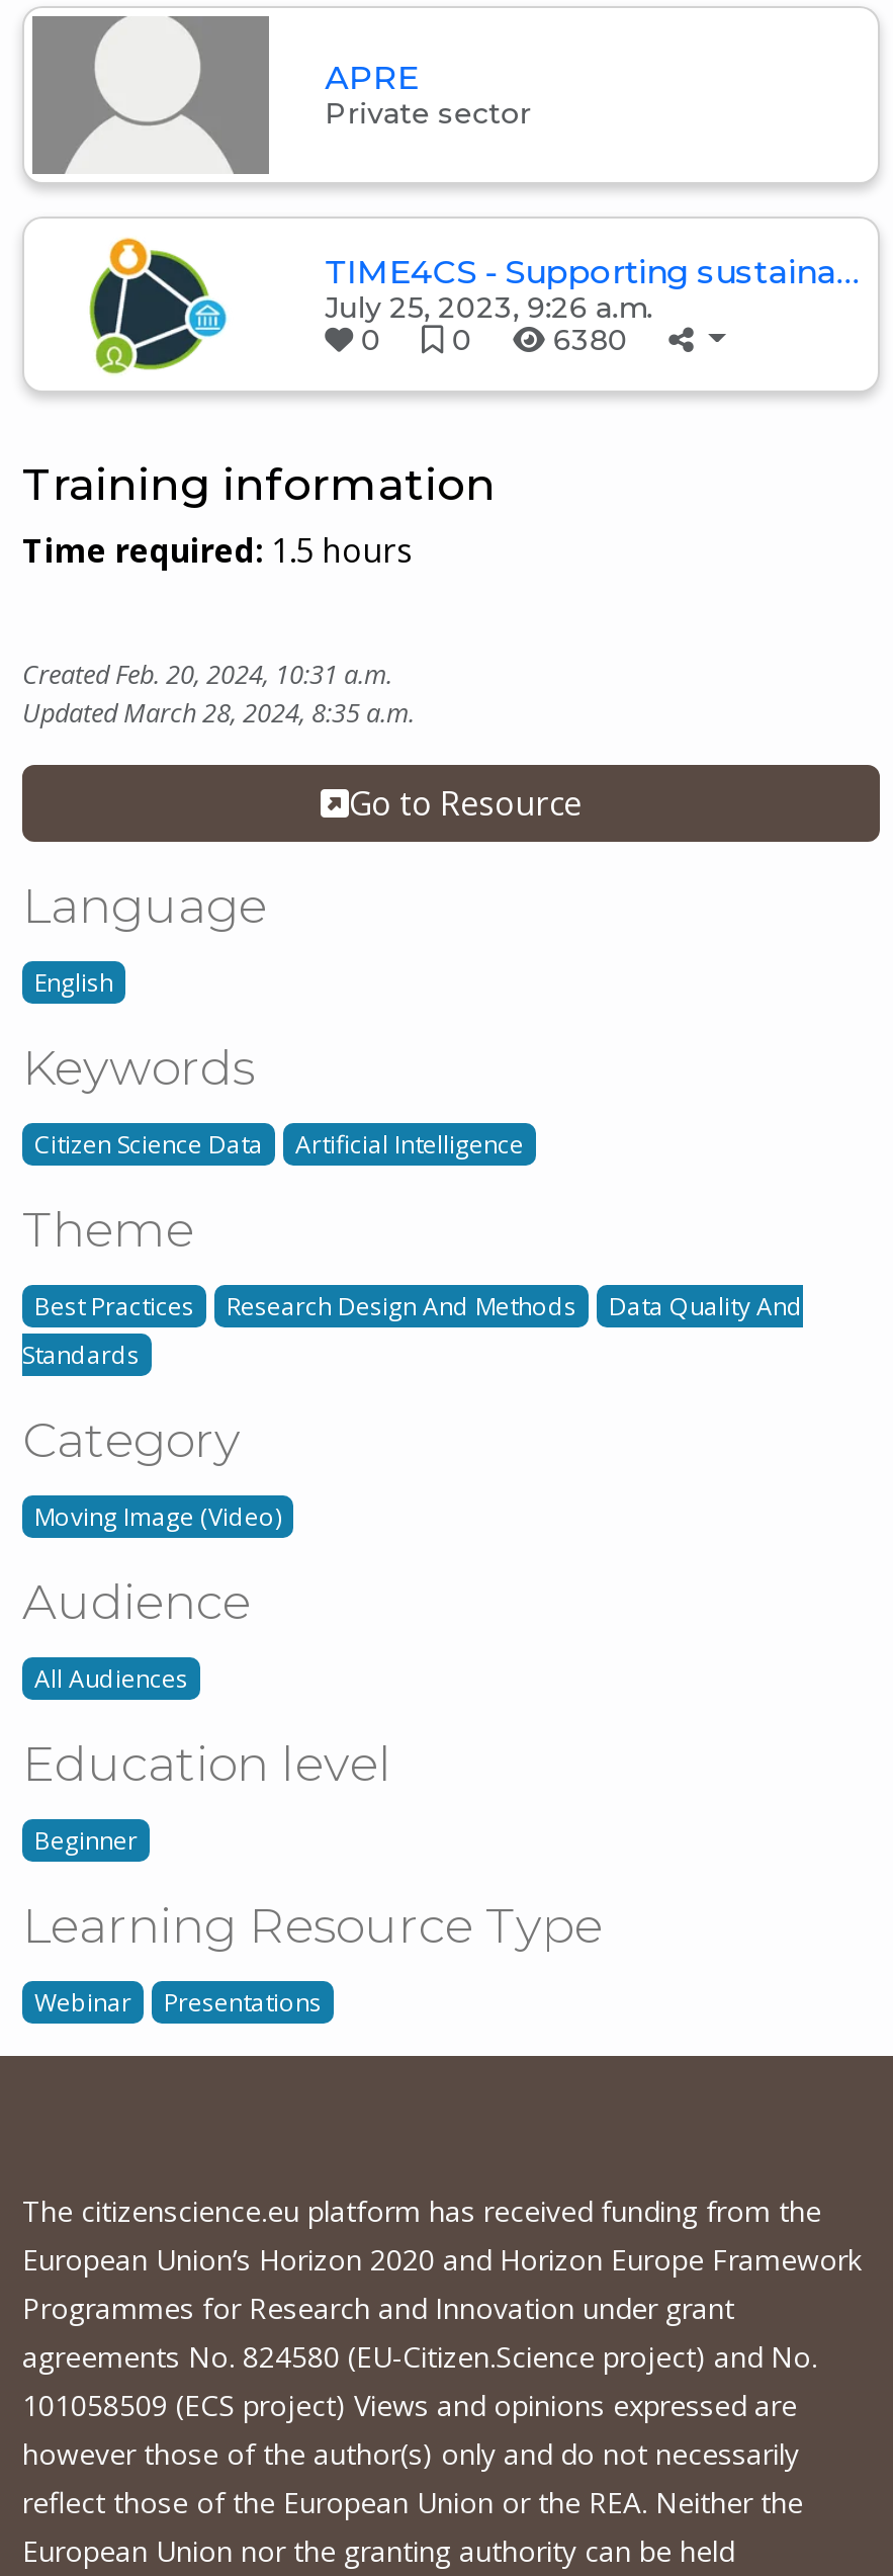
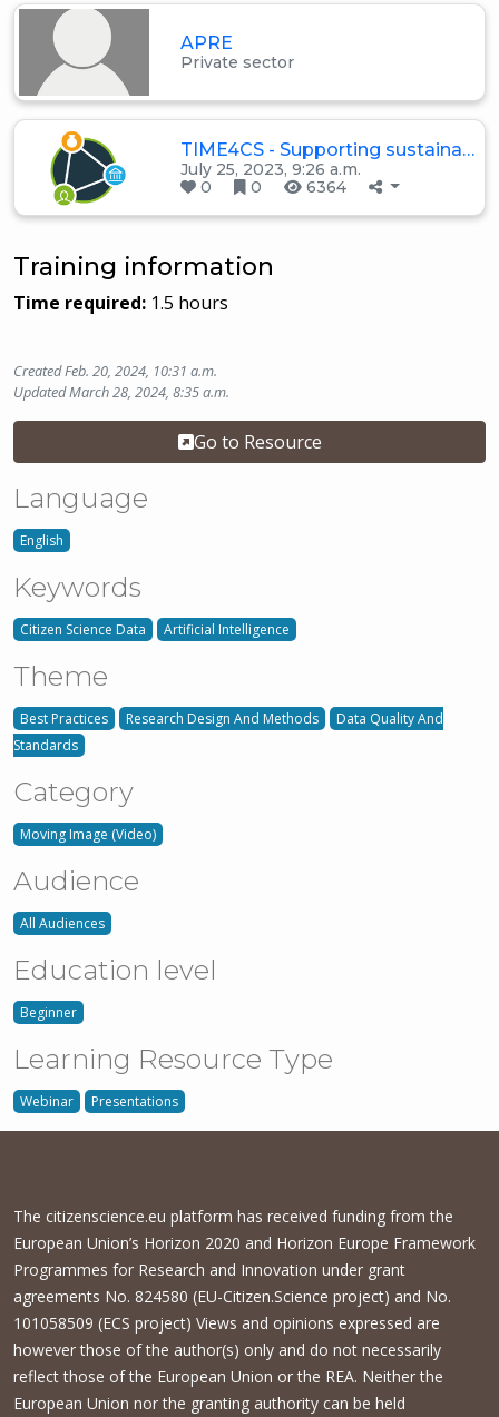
- 6380
+ 6364
